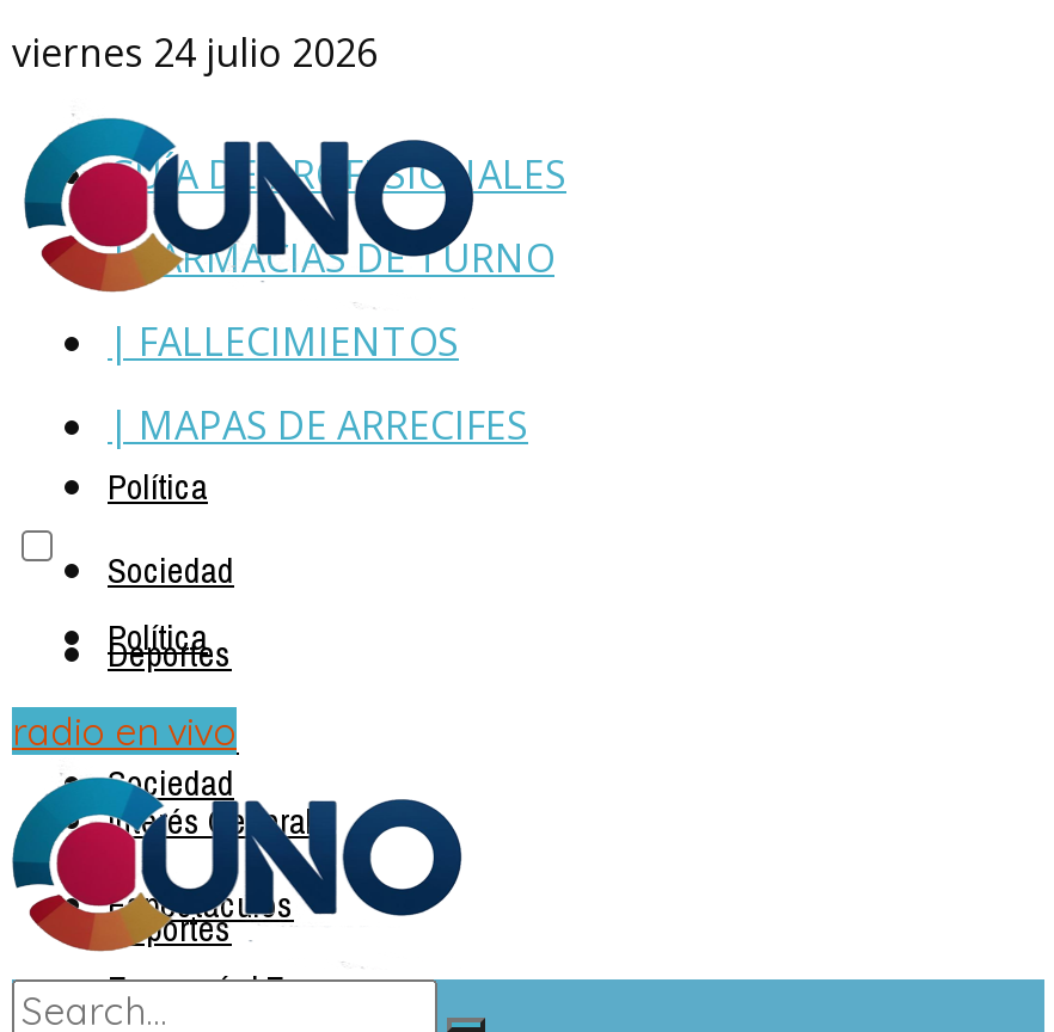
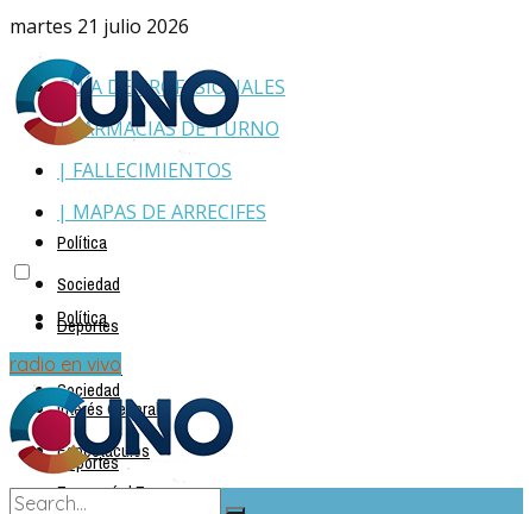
- viernes 24 julio 2026
+ martes 21 julio 2026
